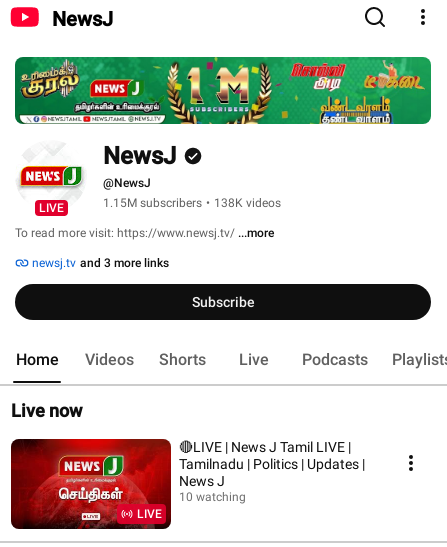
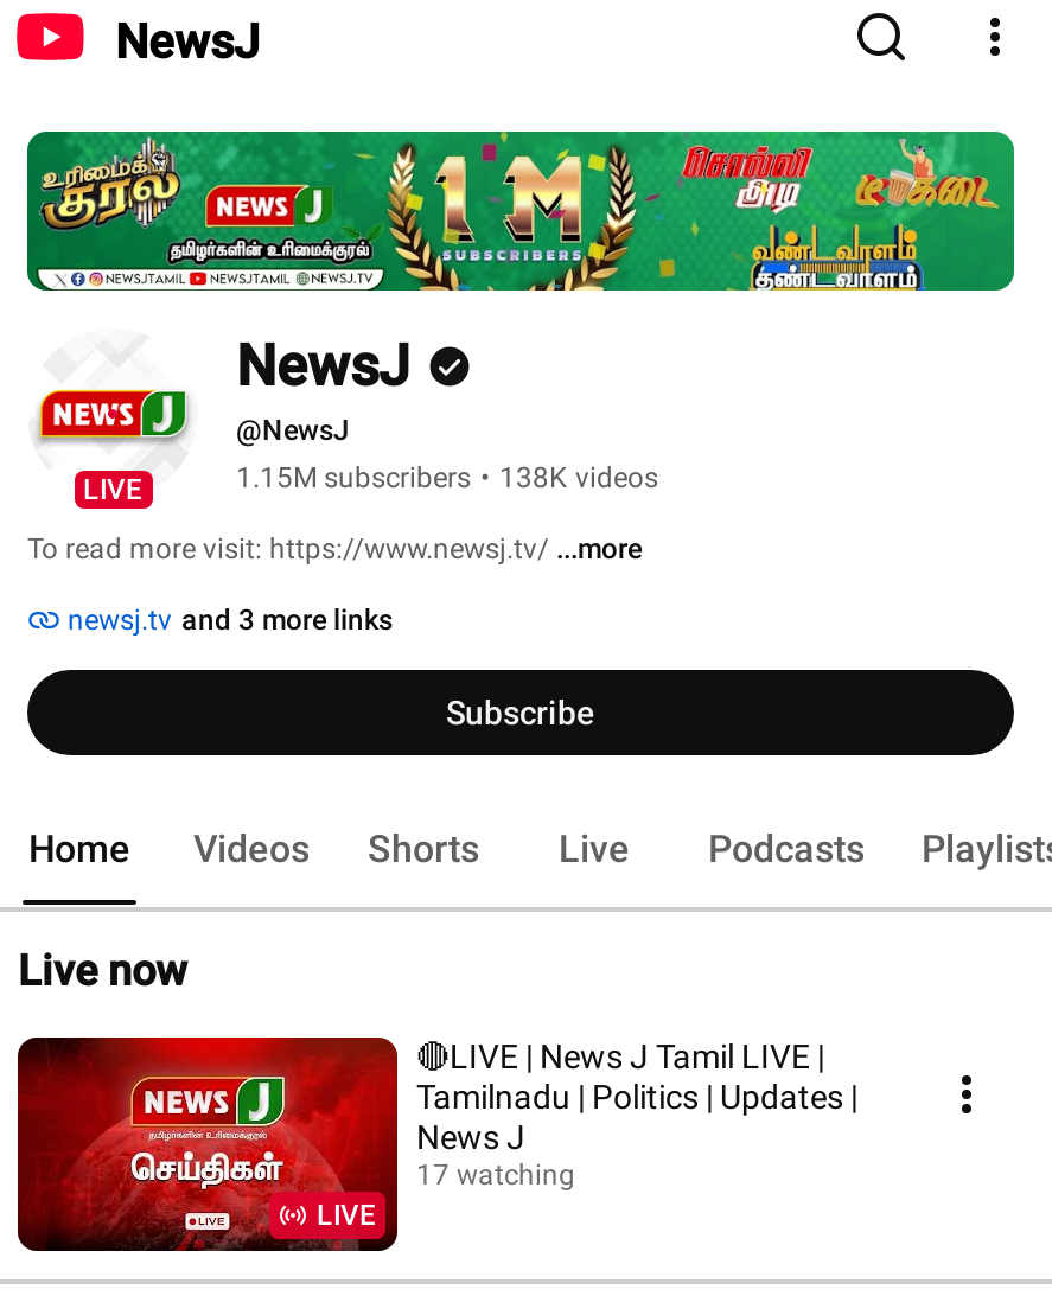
- 10 watching
+ 17 watching
